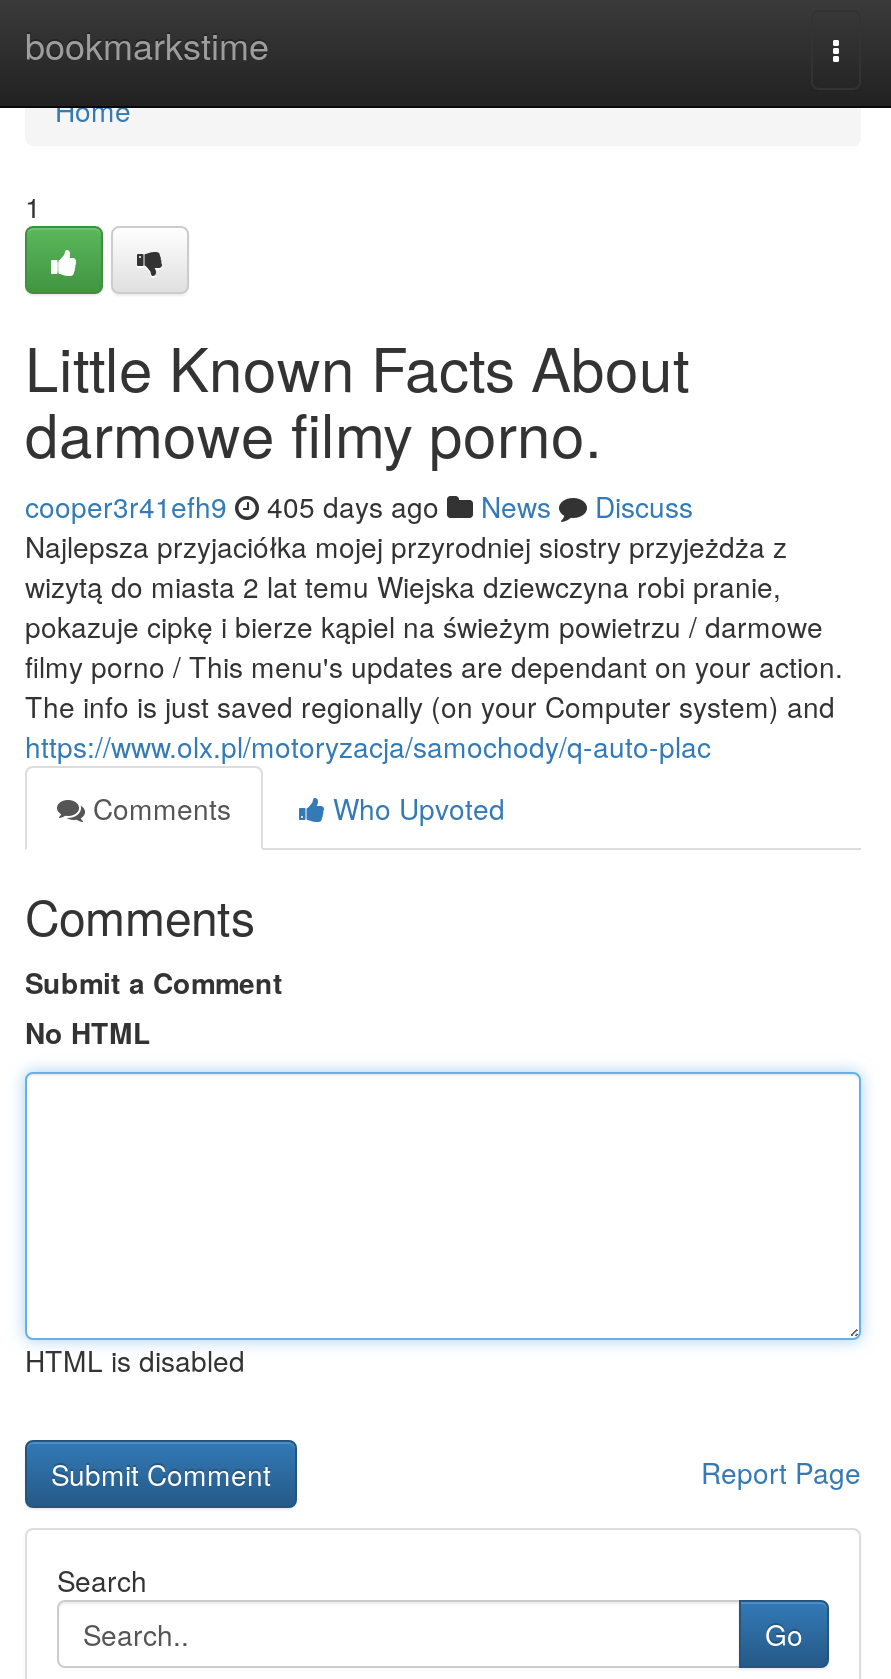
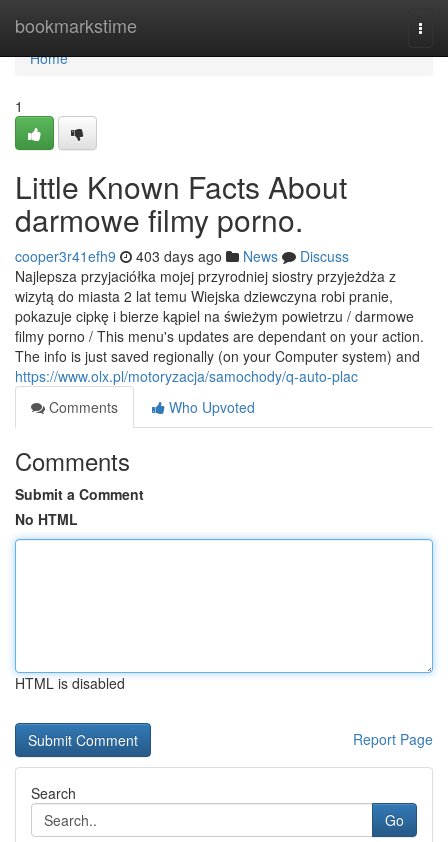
- cooper3r41efh9 405 days ago News Discuss
+ cooper3r41efh9 403 days ago News Discuss
